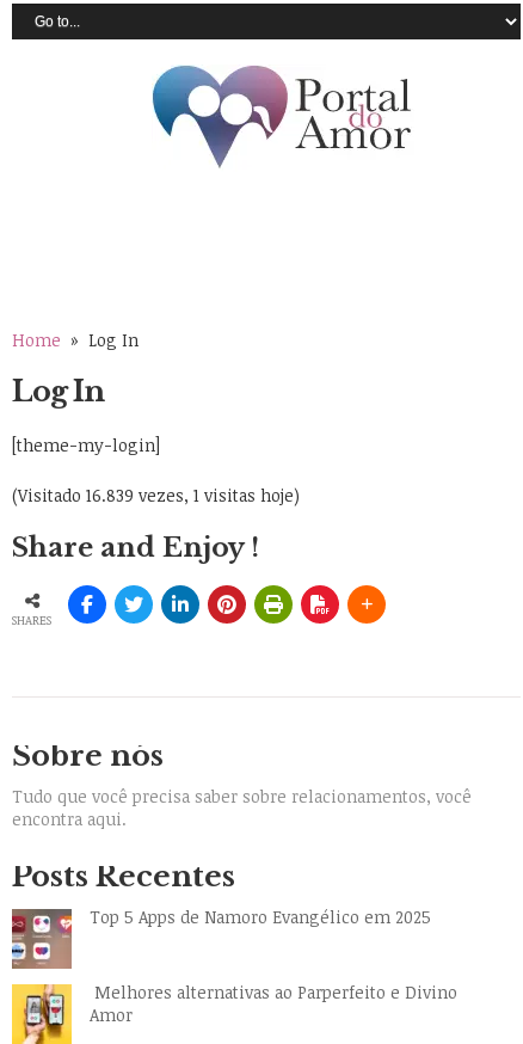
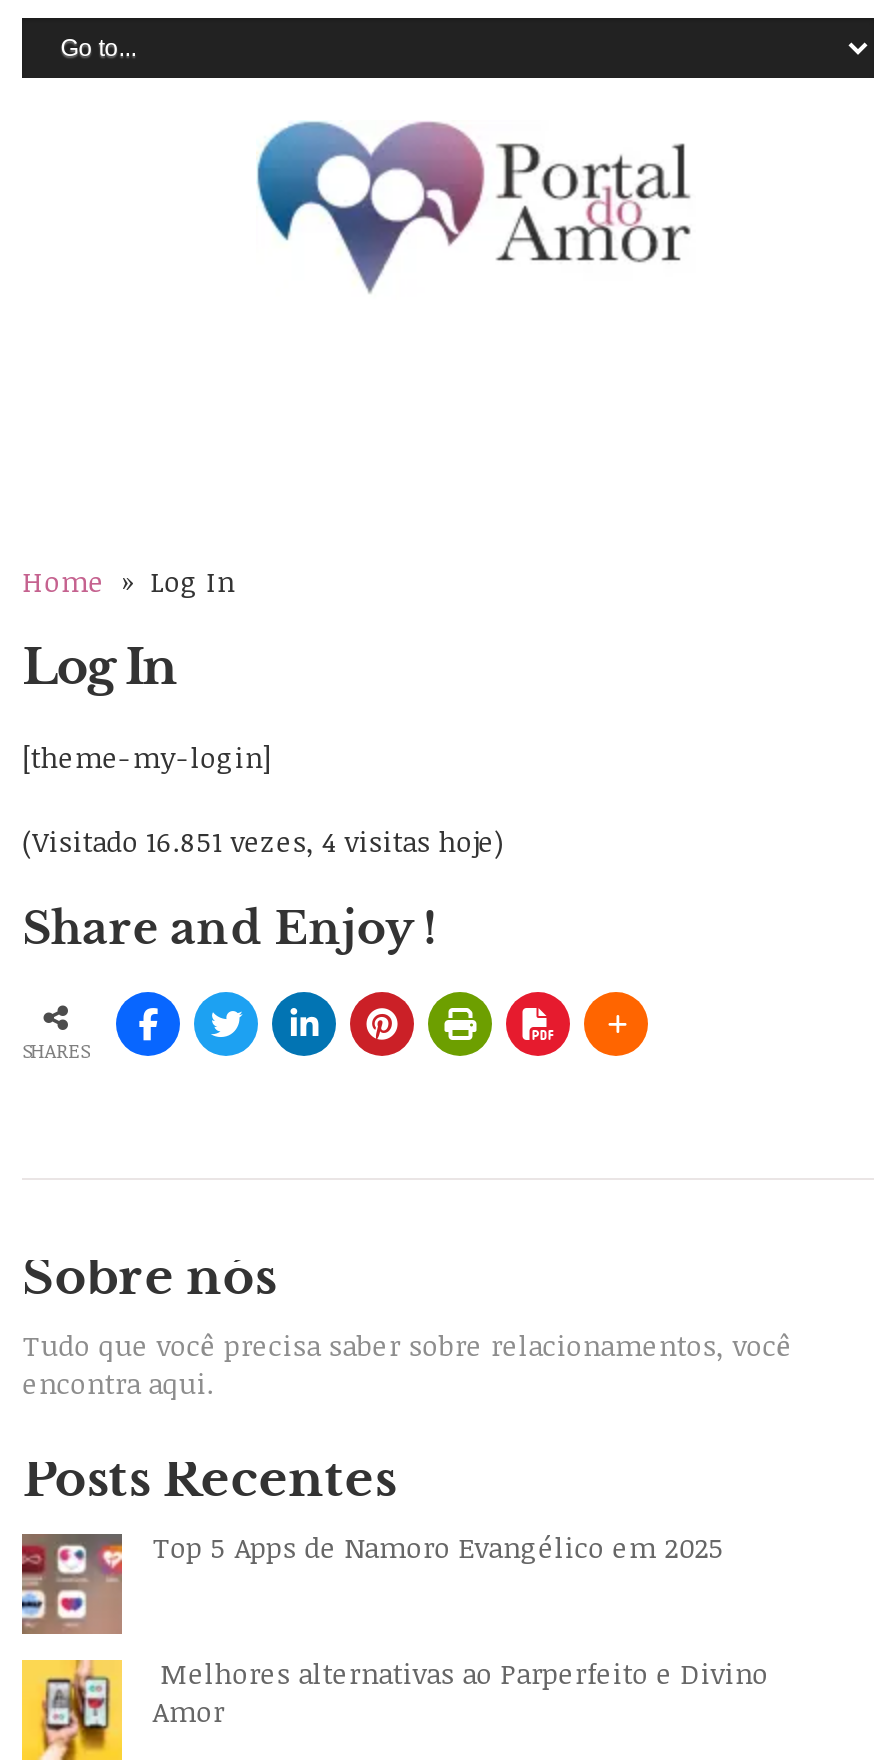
- (Visitado 16.839 vezes, 1 visitas hoje)
+ (Visitado 16.851 vezes, 4 visitas hoje)
